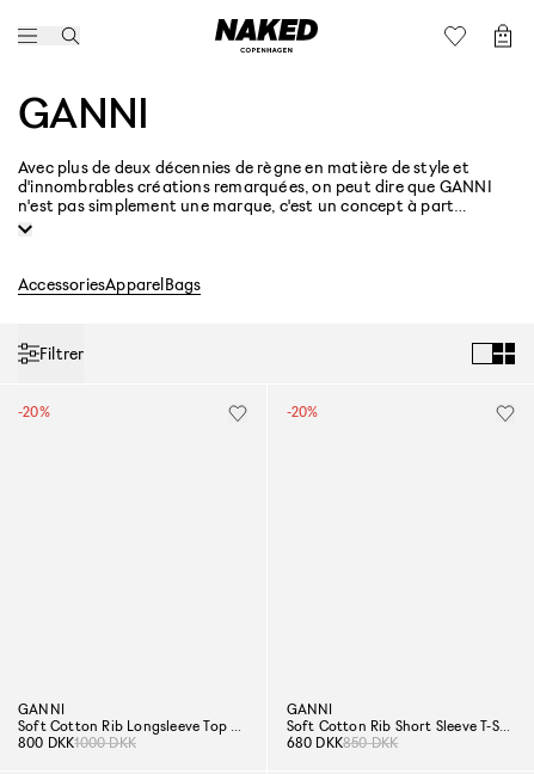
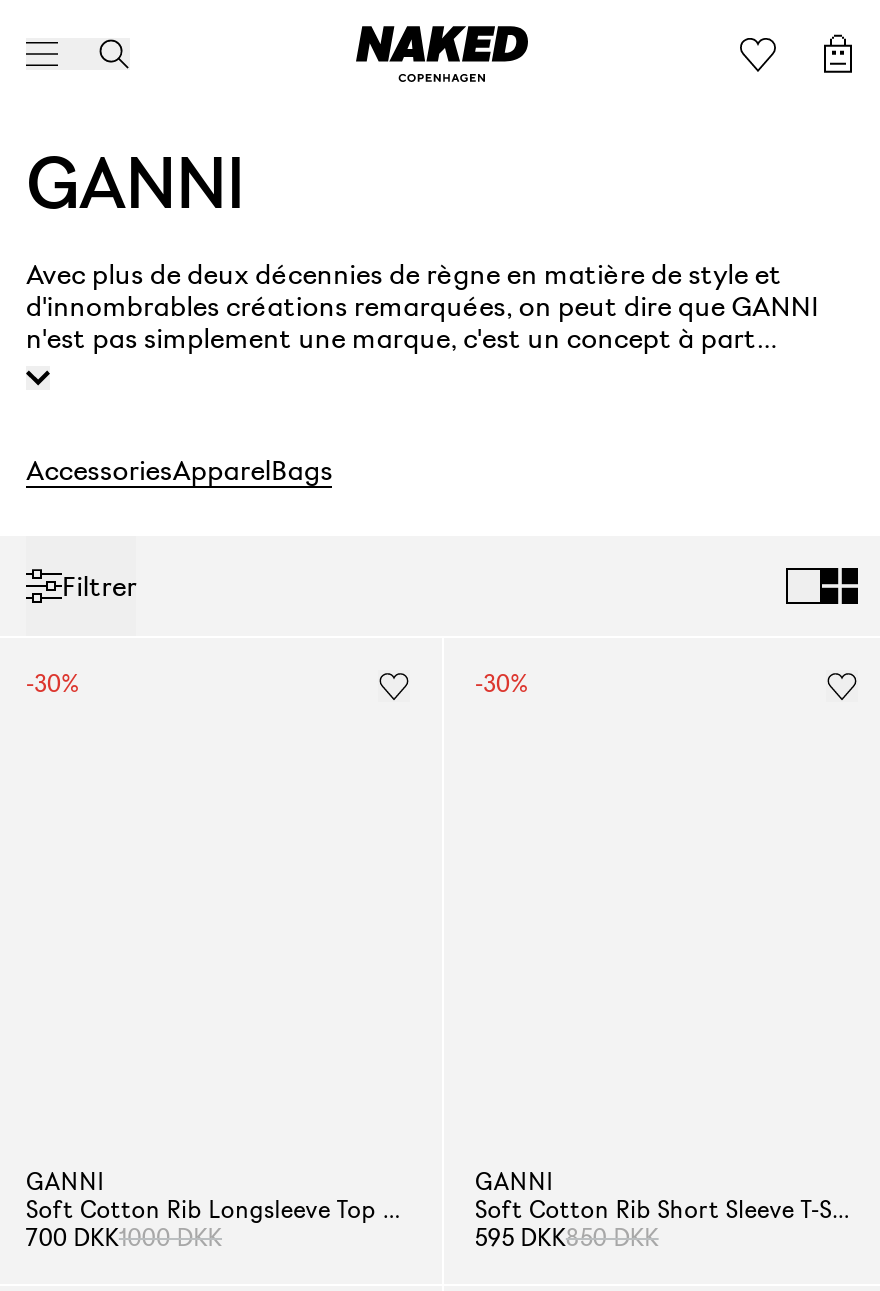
- -20%
+ -30%

- -20%
+ -30%

- 800 DKK
+ 700 DKK

- 680 DKK 850 DKK
+ 595 DKK 850 DKK
